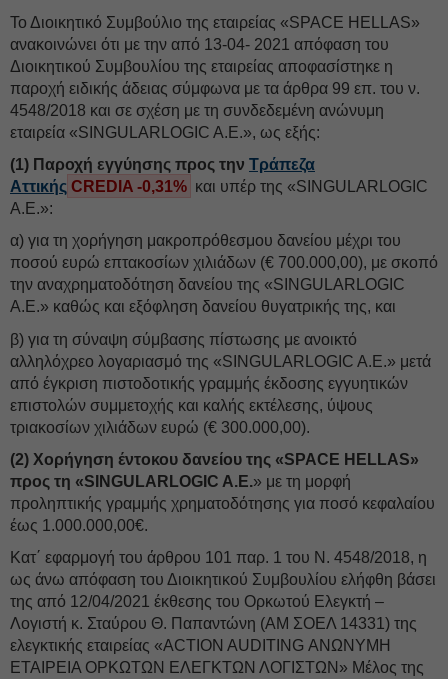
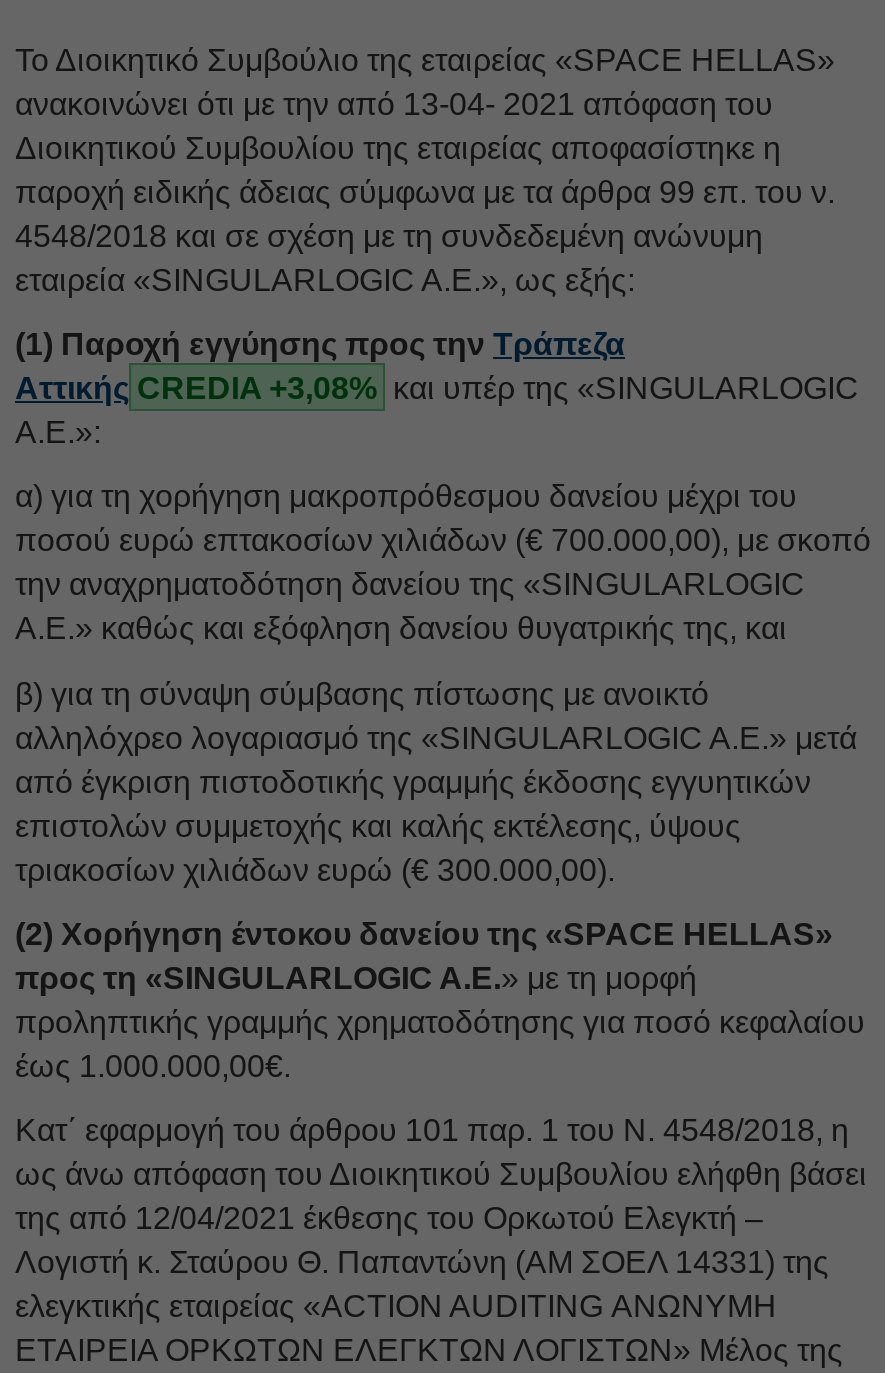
- Αττικής CREDIA -0,31% και υπέρ της «SINGULARLOGIC
+ Αττικής CREDIA +3,08% και υπέρ της «SINGULARLOGIC
